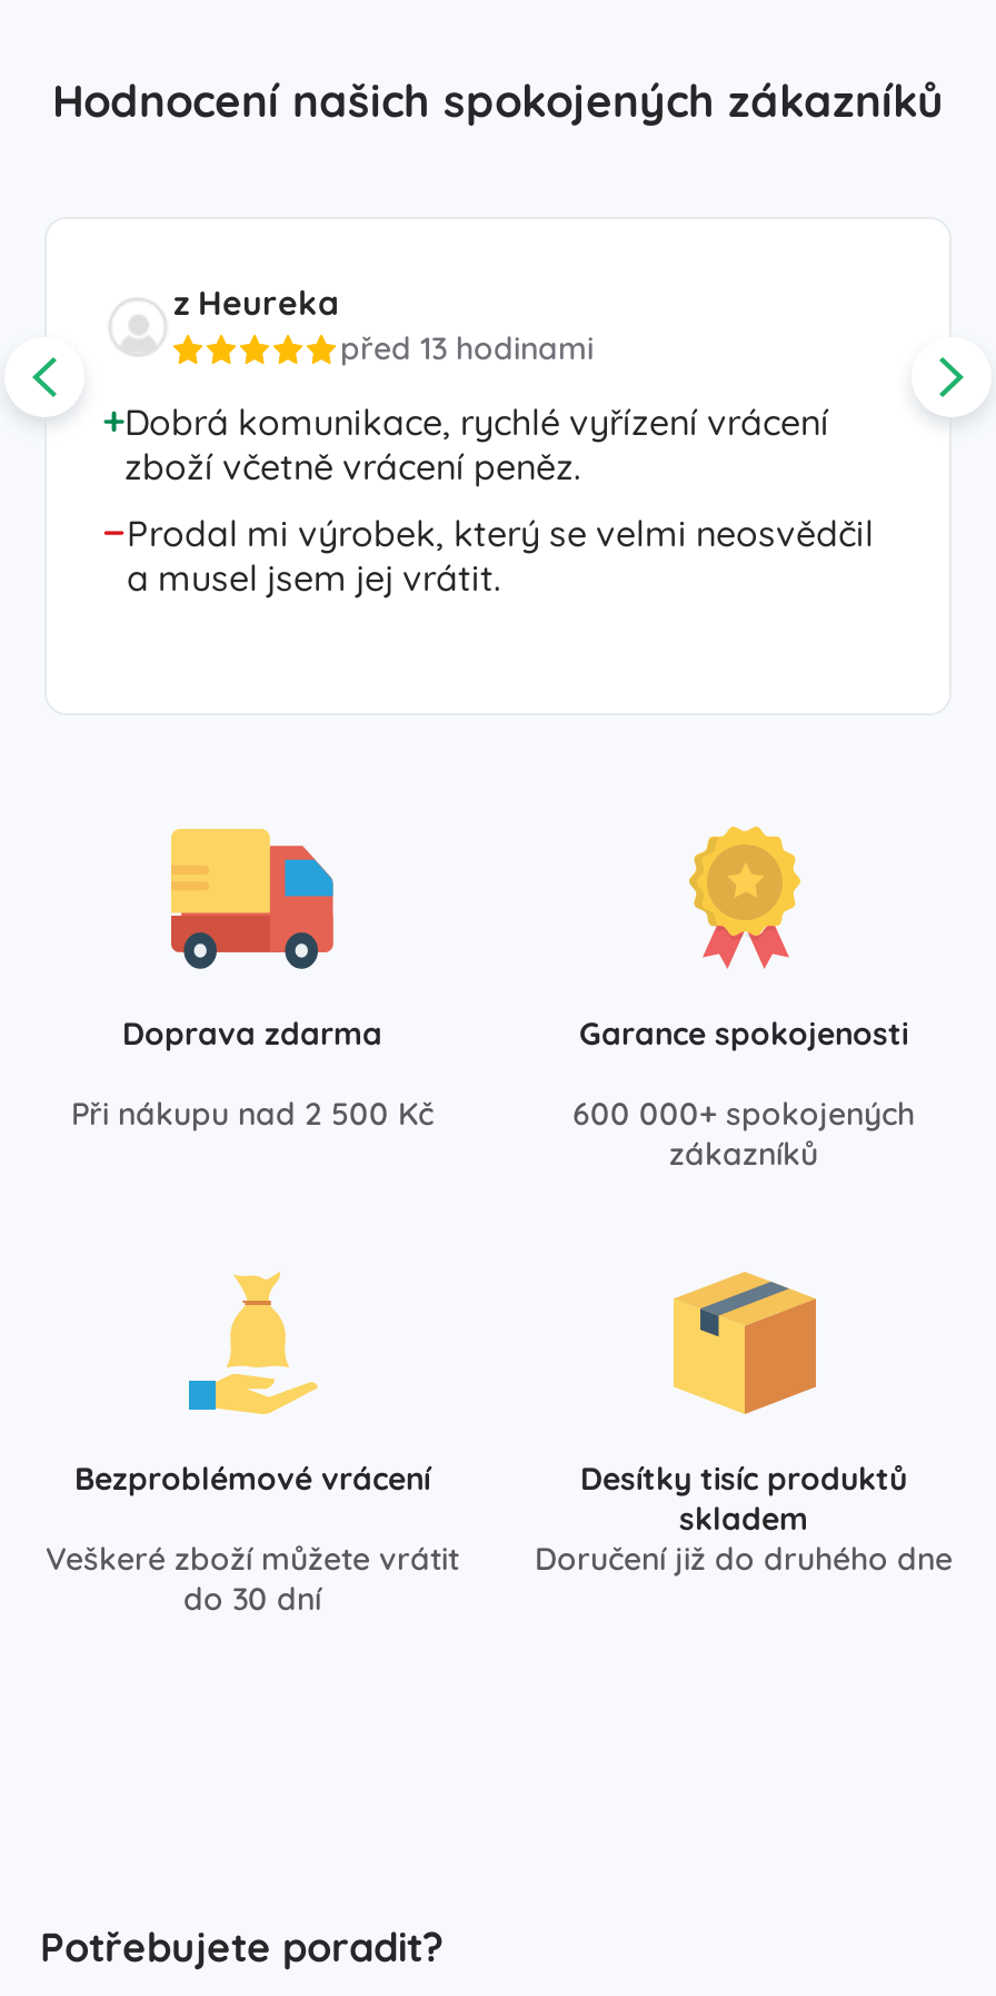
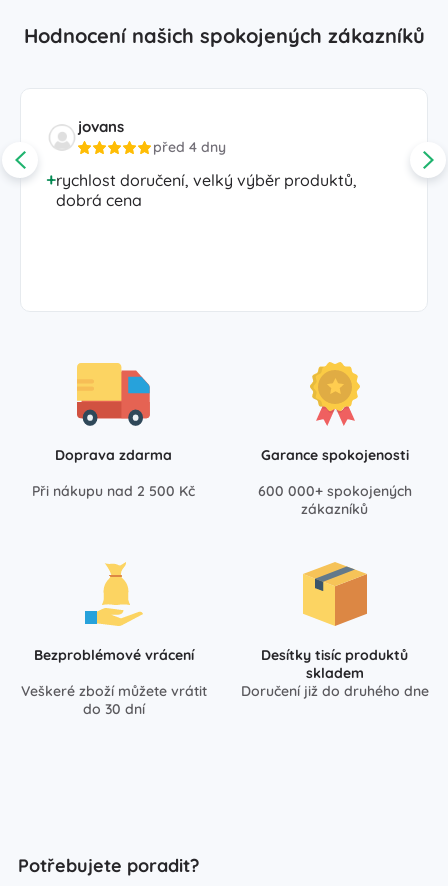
- z Heureka
- před 13 hodinami
- Dobrá komunikace, rychlé vyřízení vrácení
- zboží včetně vrácení peněz.
- Prodal mi výrobek, který se velmi neosvědčil
- a musel jsem jej vrátit.
+ jovans
+ před 4 dny
+ rychlost doručení, velký výběr produktů,
+ dobrá cena
